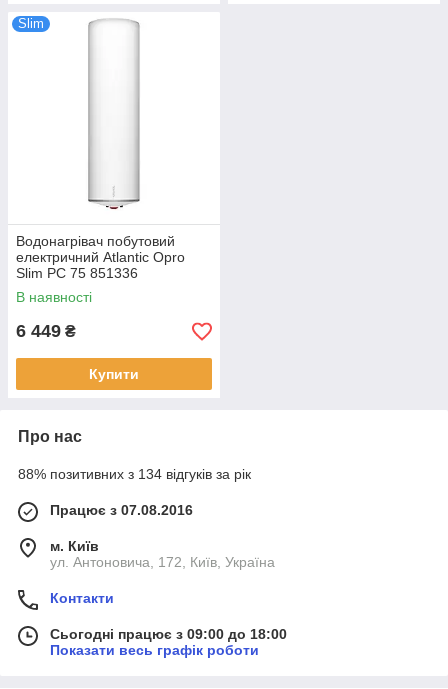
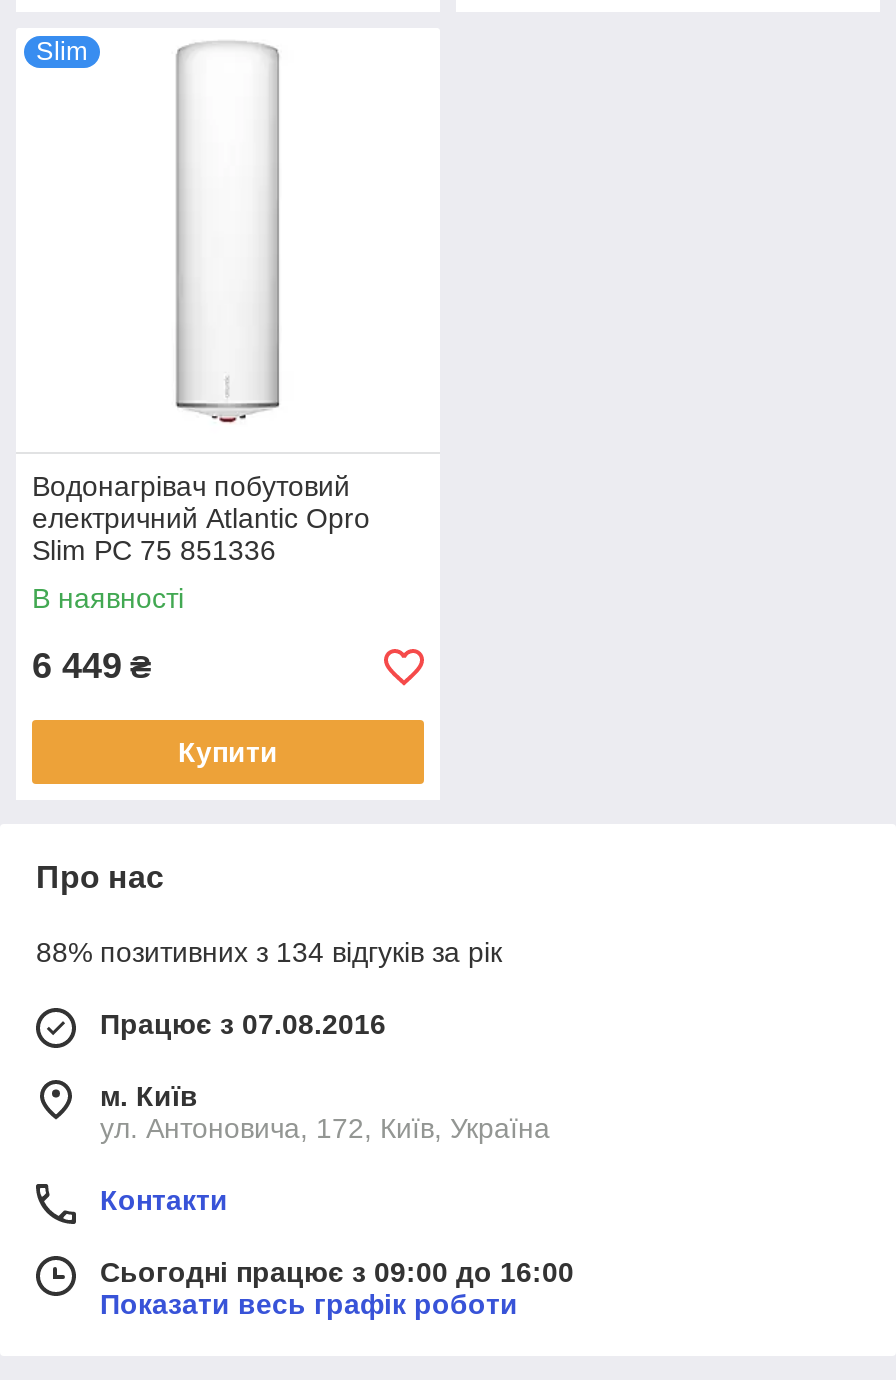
- Сьогодні працює з 09:00 до 18:00
+ Сьогодні працює з 09:00 до 16:00
